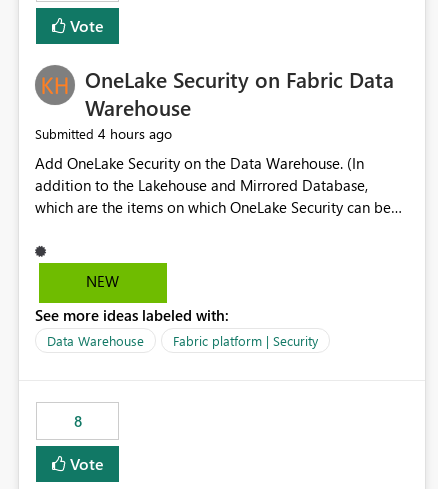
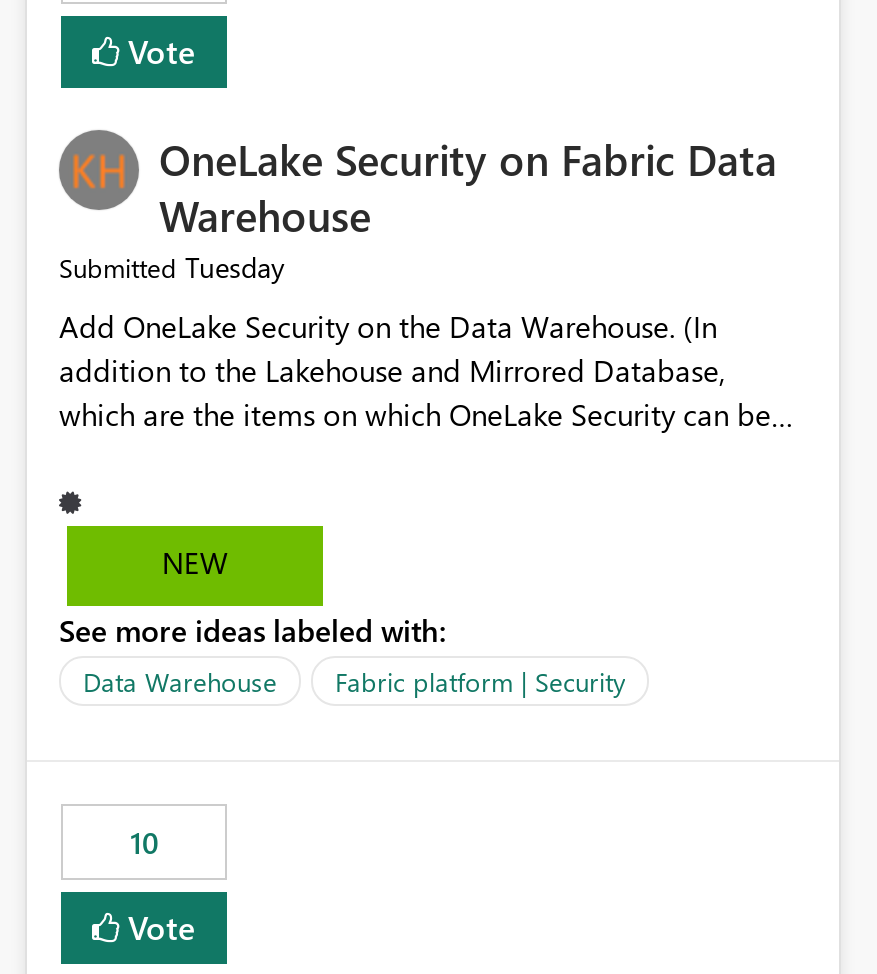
- Submitted 4 hours ago
+ Submitted Tuesday

- 8
+ 10
